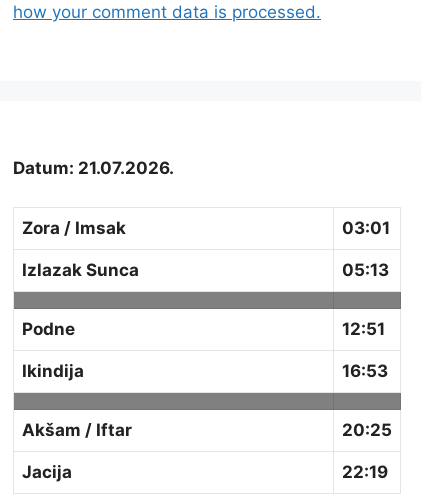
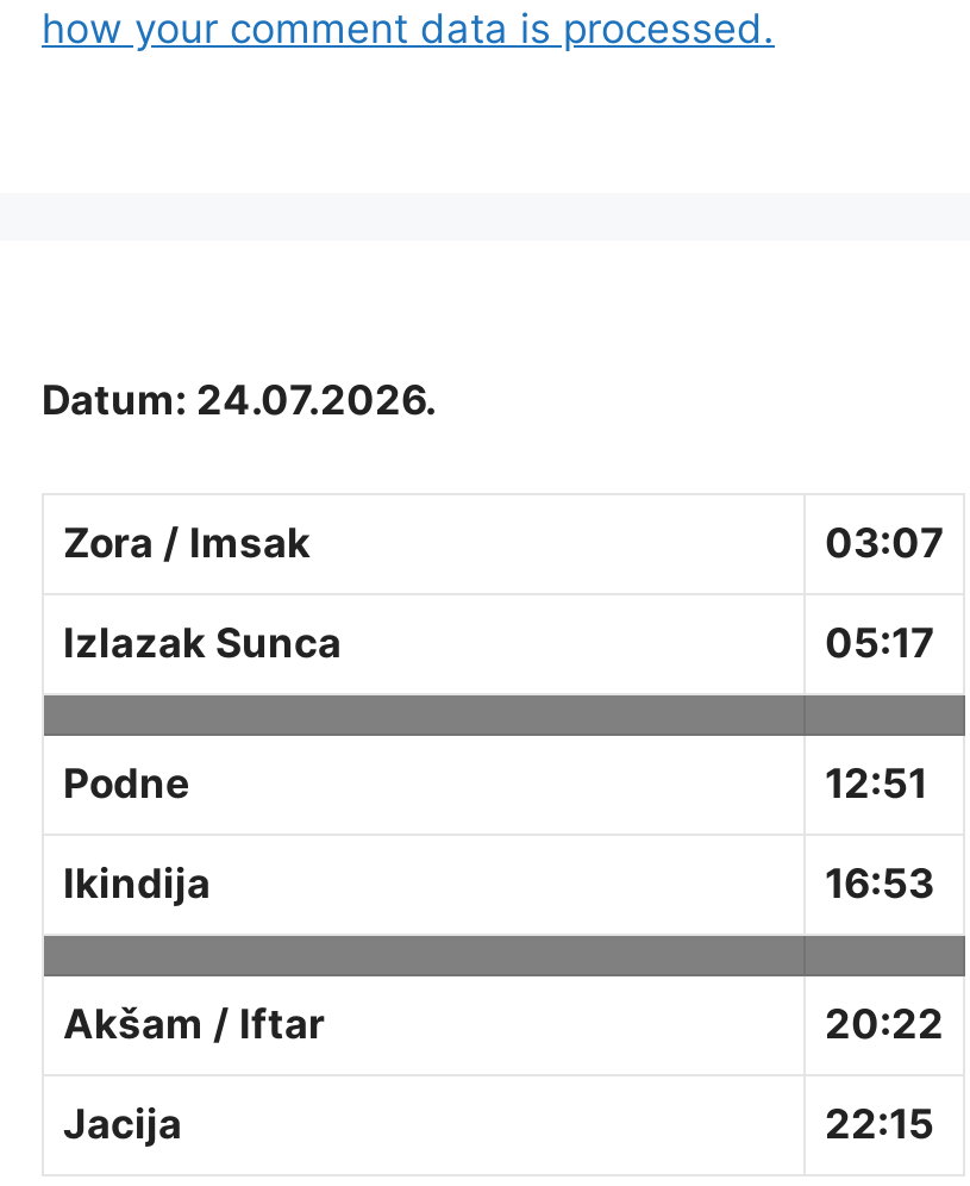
- Datum: 21.07.2026.
+ Datum: 24.07.2026.

- 03:01
+ 03:07

- 05:13
+ 05:17

- 20:25
+ 20:22

- 22:19
+ 22:15
